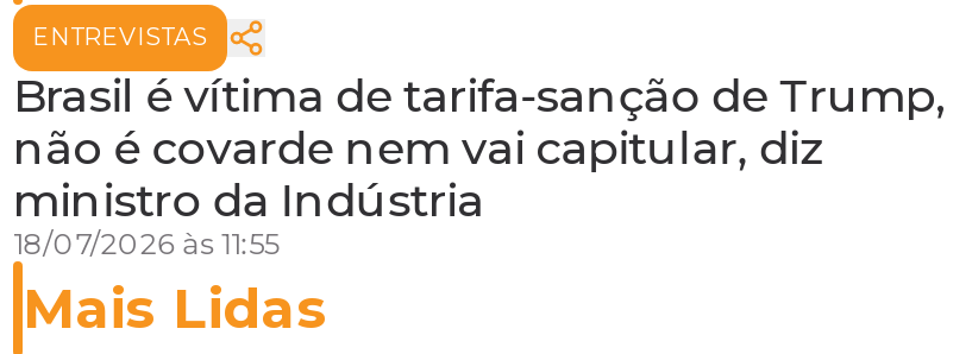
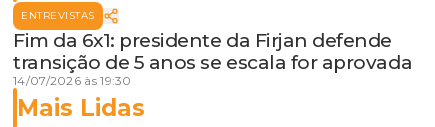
- Brasil é vítima de tarifa-sanção de Trump,
- não é covarde nem vai capitular, diz
- ministro da Indústria
- 18/07/2026 às 11:55
+ Fim da 6x1: presidente da Firjan defende
+ transição de 5 anos se escala for aprovada
+ 14/07/2026 às 19:30
